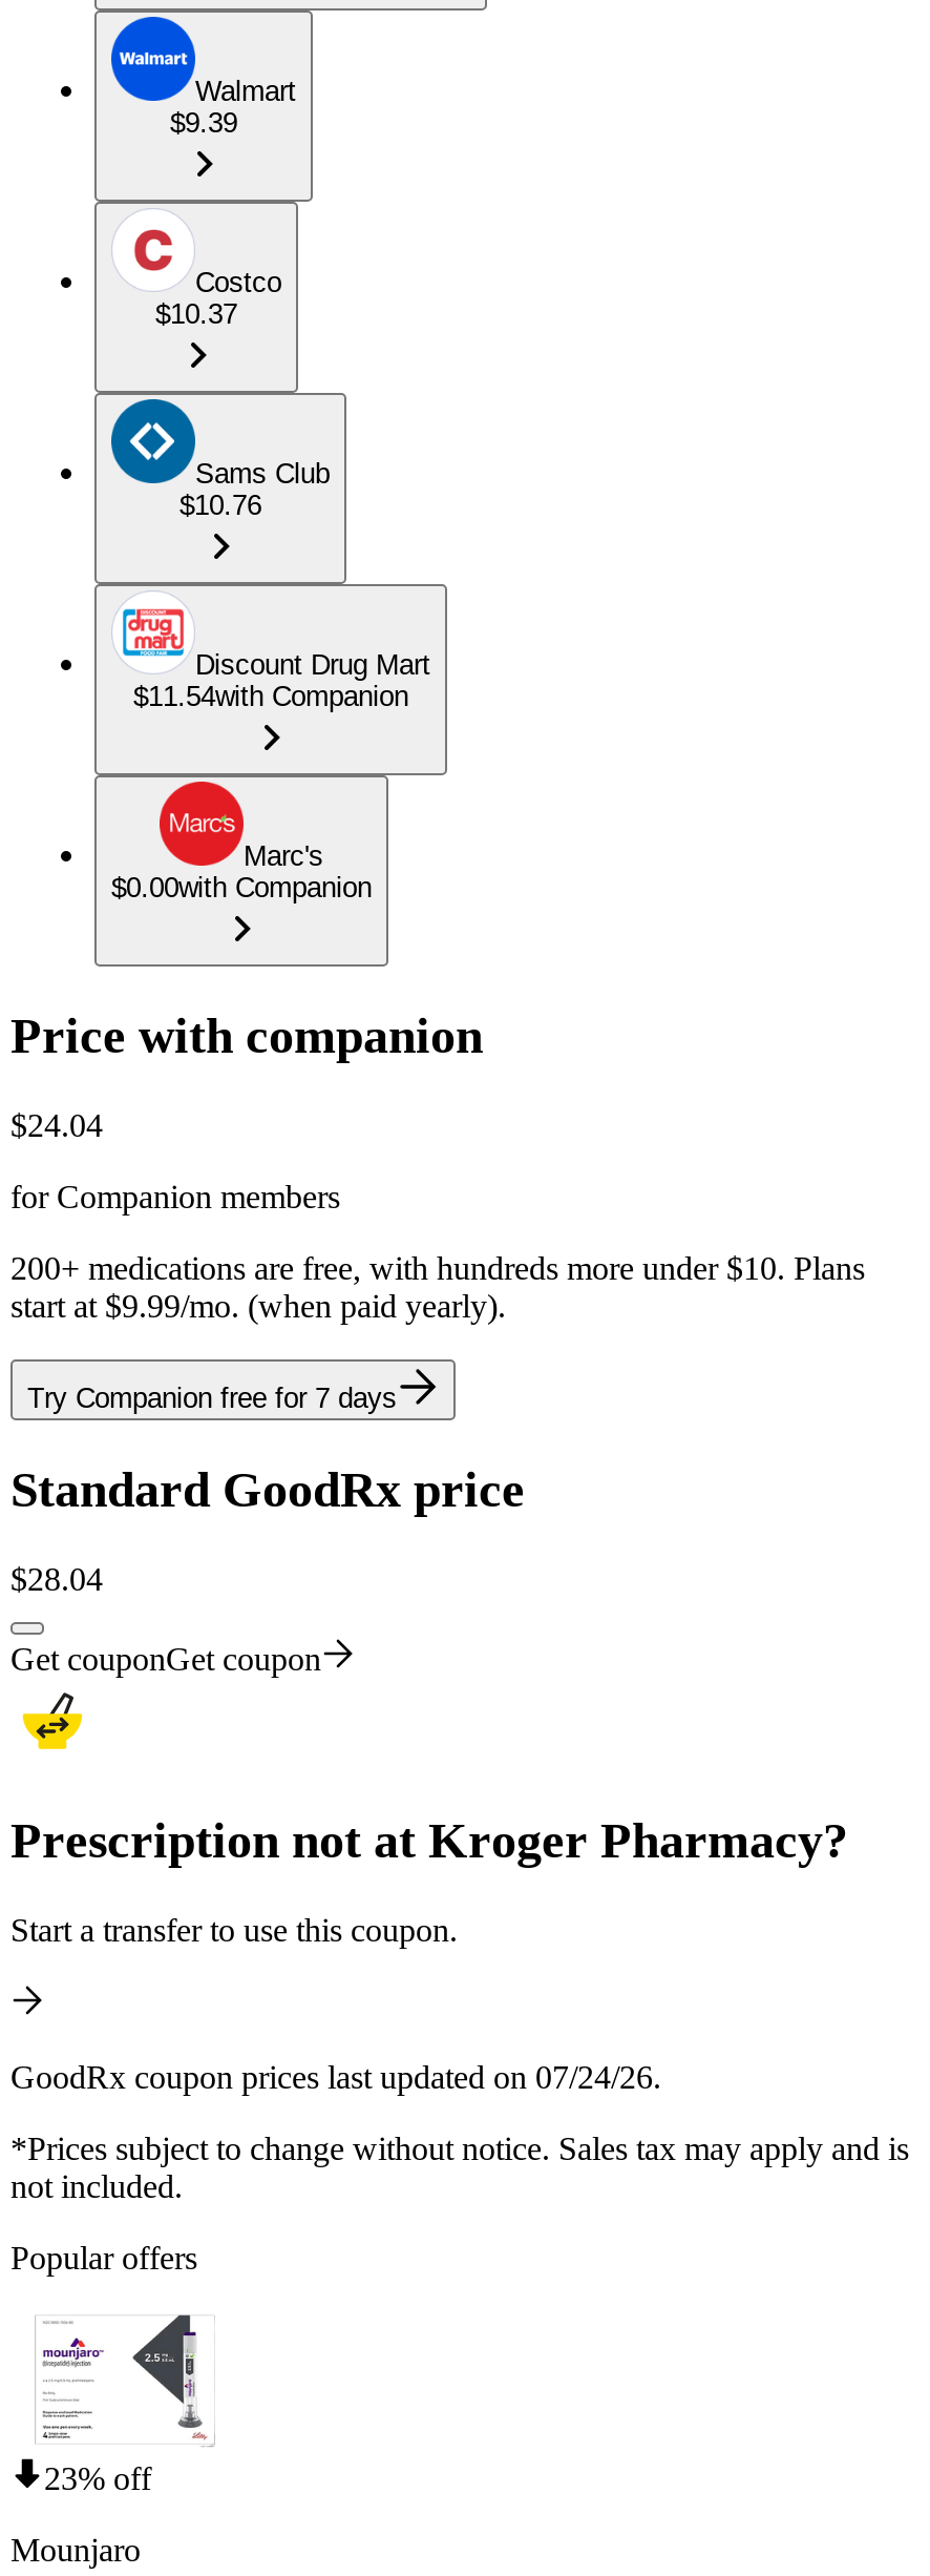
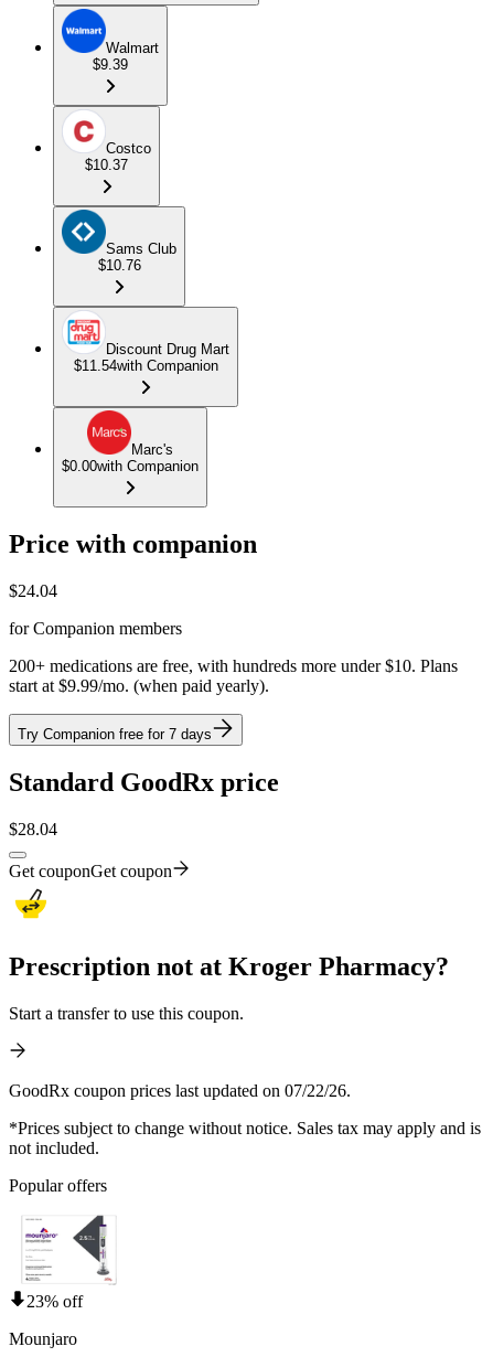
- GoodRx coupon prices last updated on 07/24/26.
+ GoodRx coupon prices last updated on 07/22/26.
